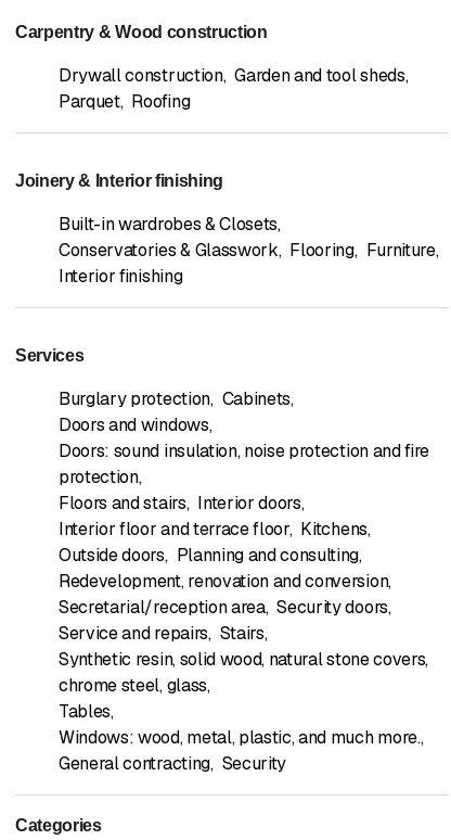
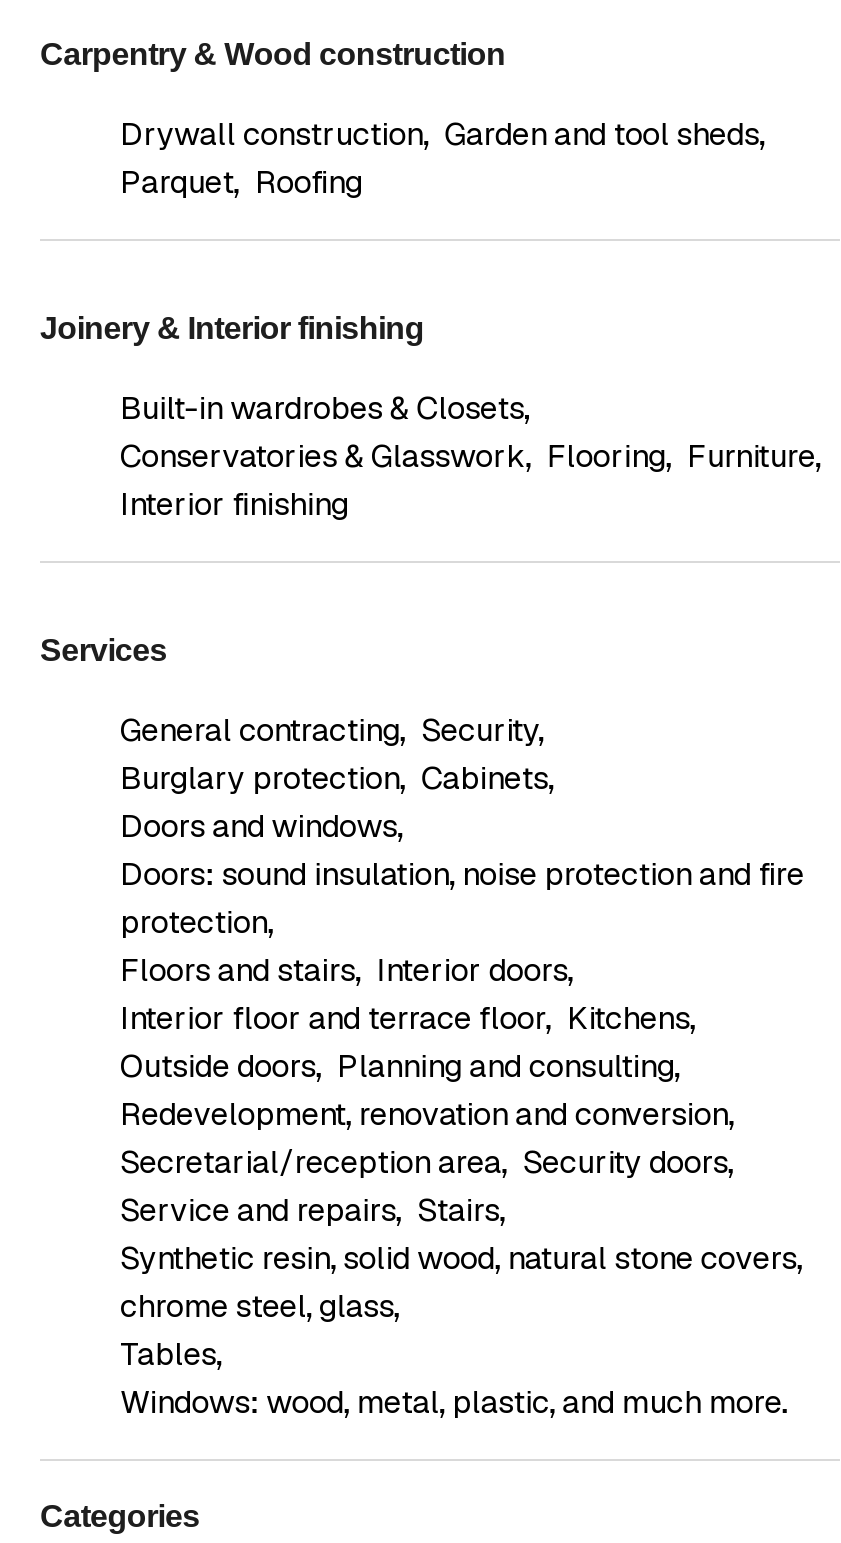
+ General contracting, Security,

moved down: Burglary protection, Cabinets, | Doors and windows, | Doors: sound insulation, noise protection and fire | ... | chrome steel, glass, | Tables,

- Windows: wood, metal, plastic, and much more.,
- General contracting, Security
+ Windows: wood, metal, plastic, and much more.
